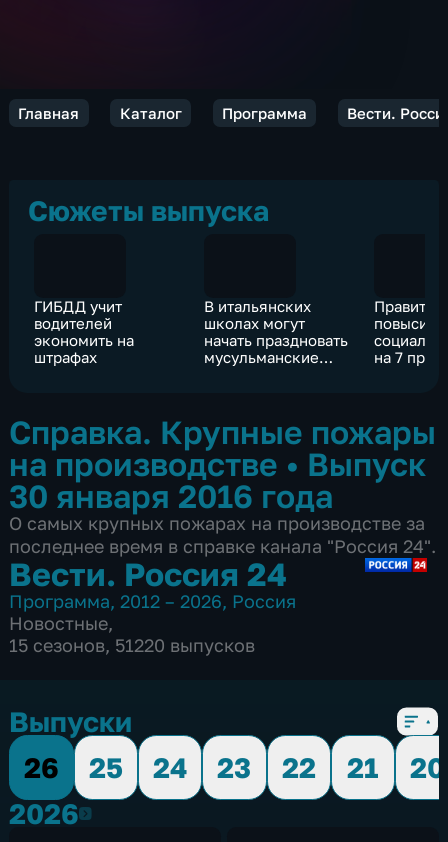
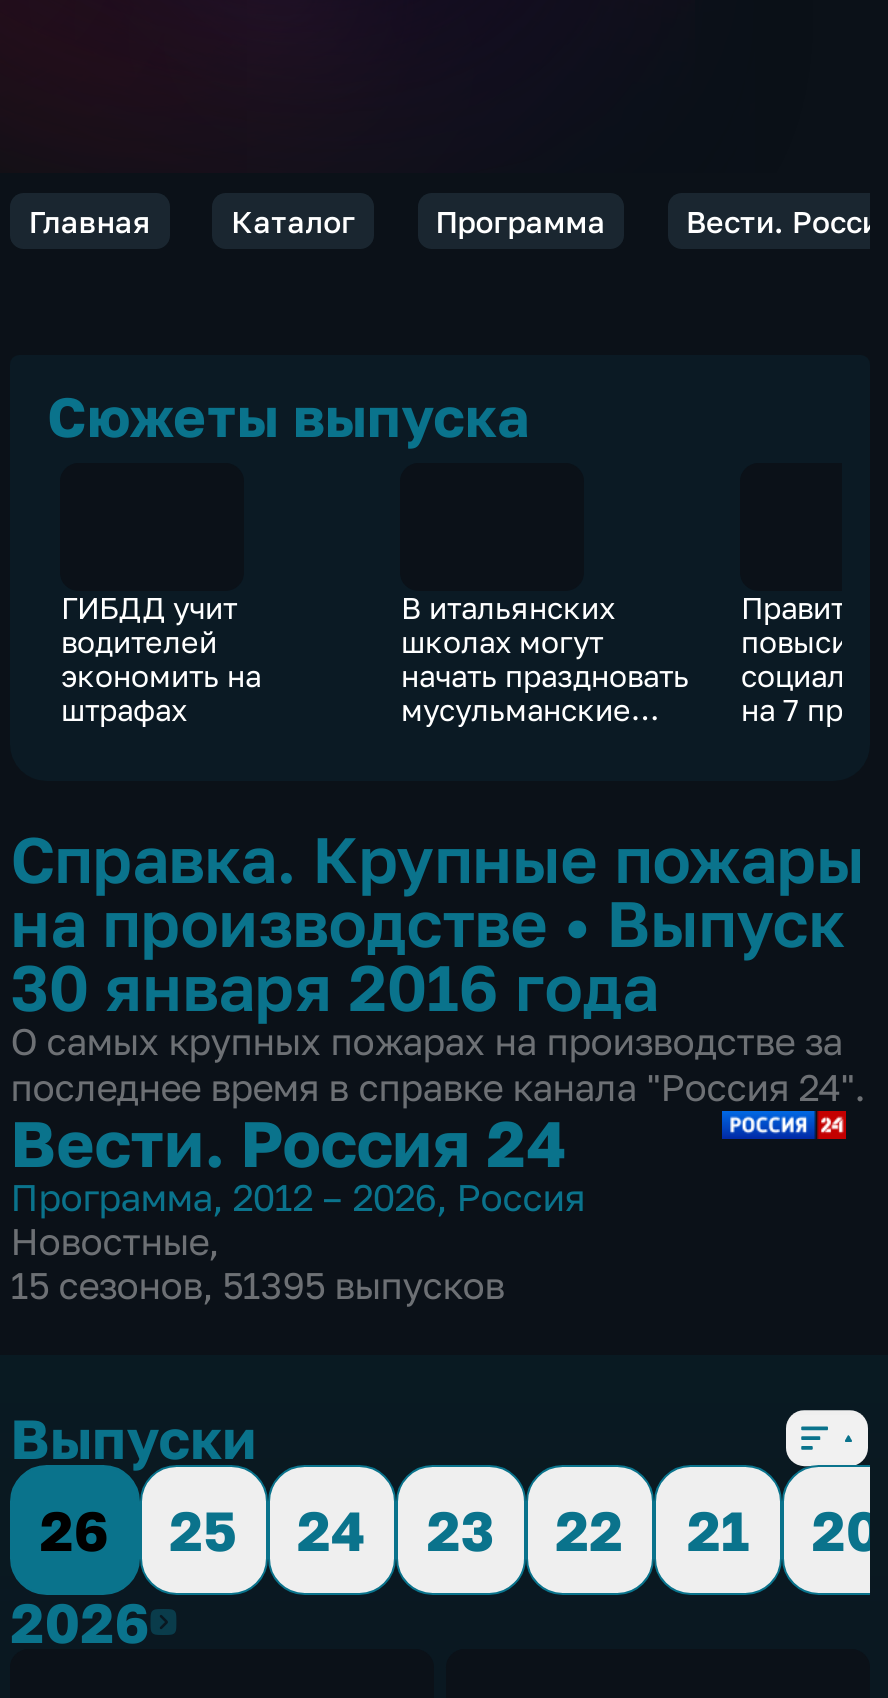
- 15 сезонов, 51220 выпусков
+ 15 сезонов, 51395 выпусков
